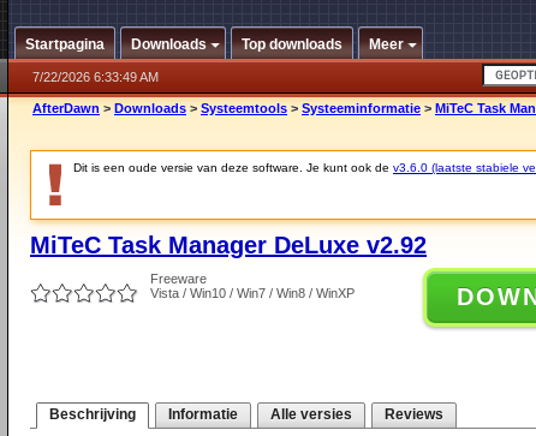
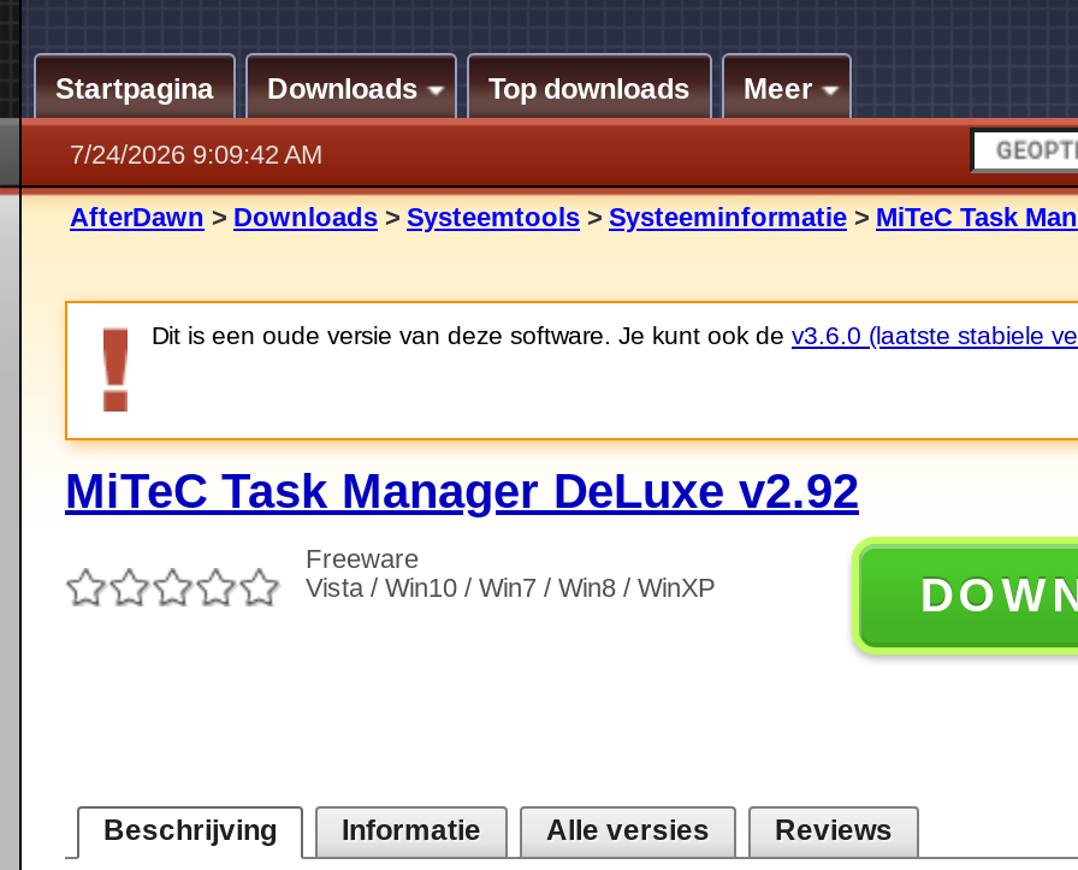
- 7/22/2026 6:33:49 AM
+ 7/24/2026 9:09:42 AM
